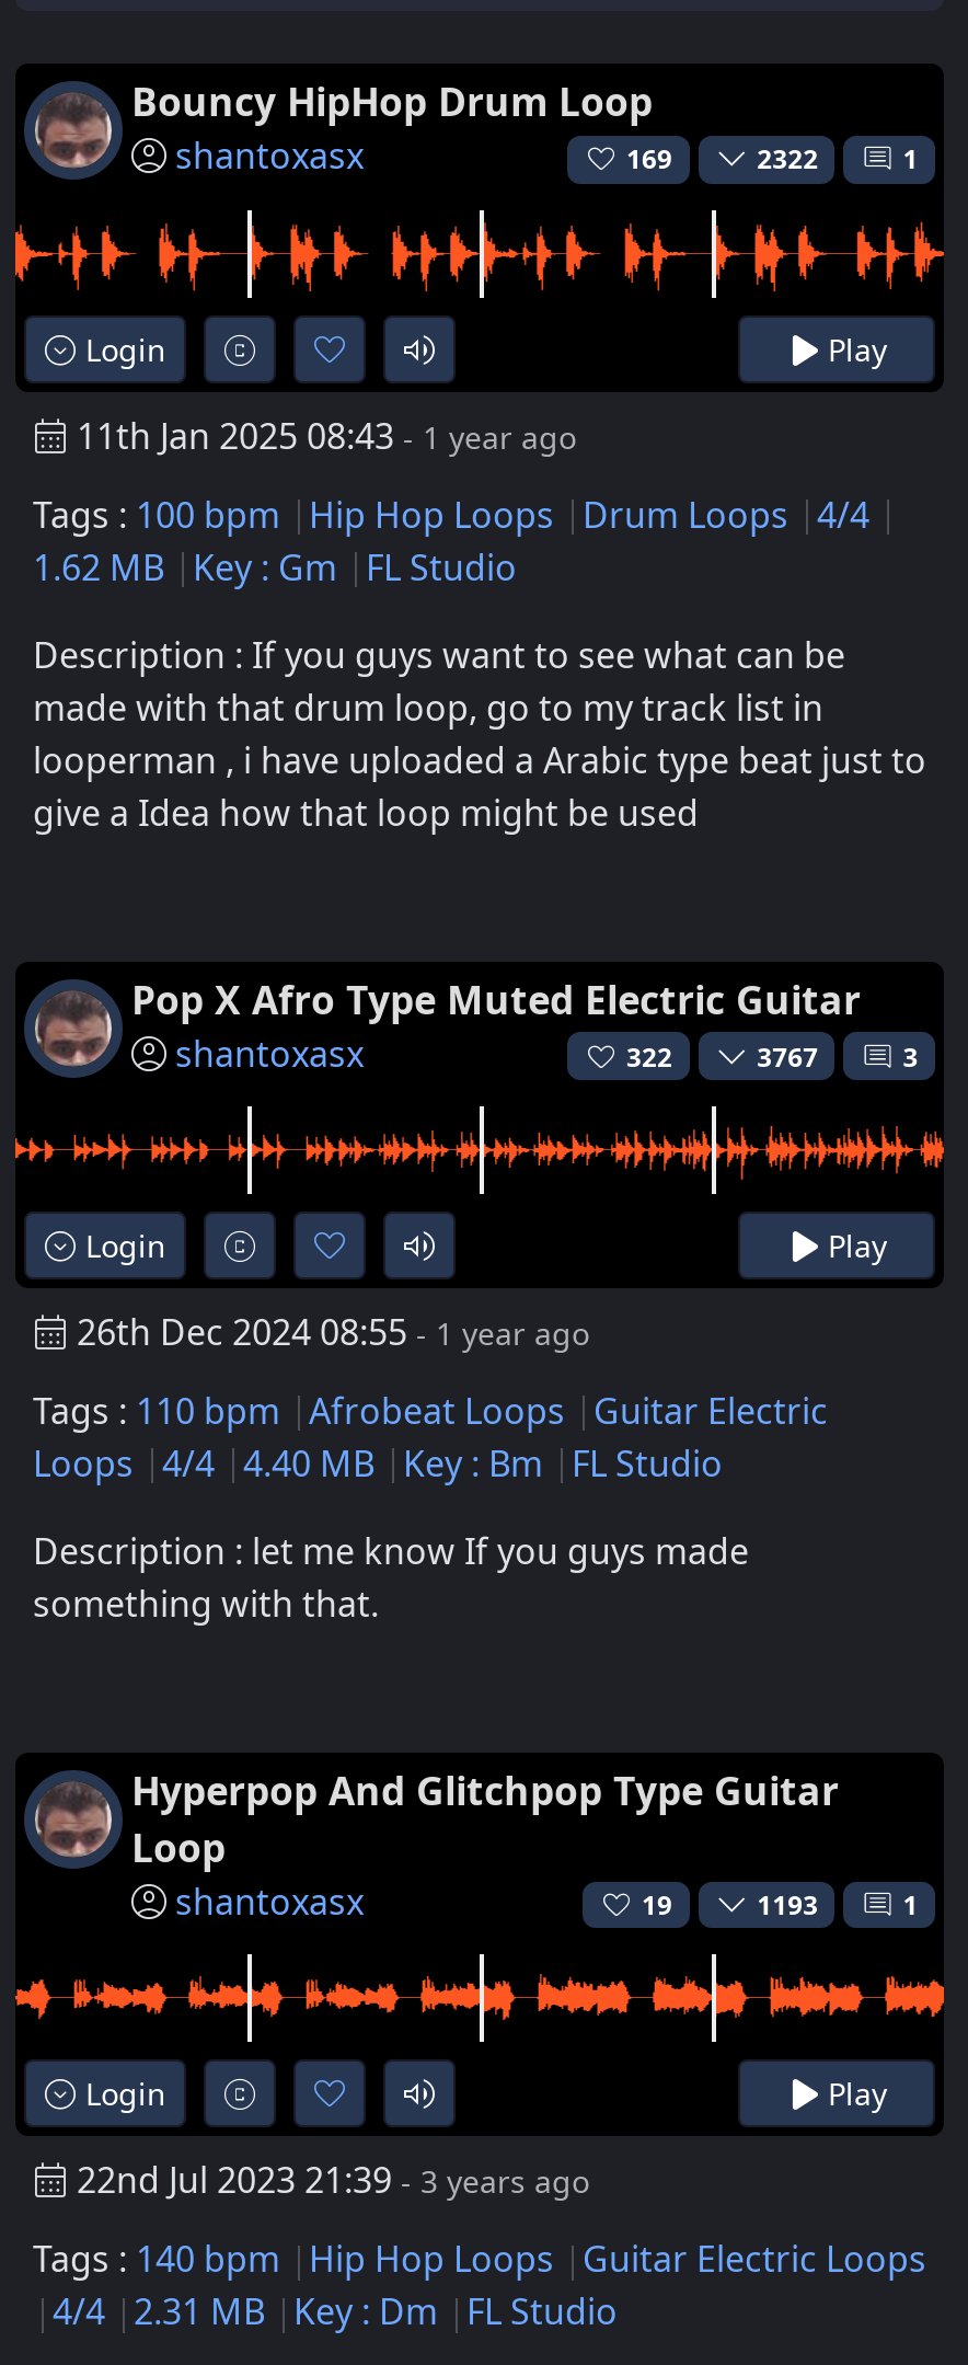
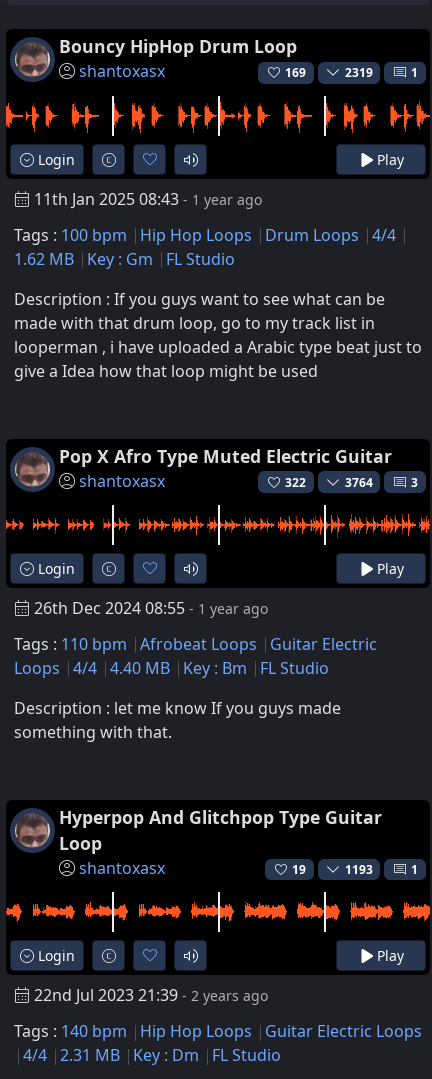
- 2322
+ 2319

- 3767
+ 3764

- 22nd Jul 2023 21:39 - 3 years ago
+ 22nd Jul 2023 21:39 - 2 years ago
